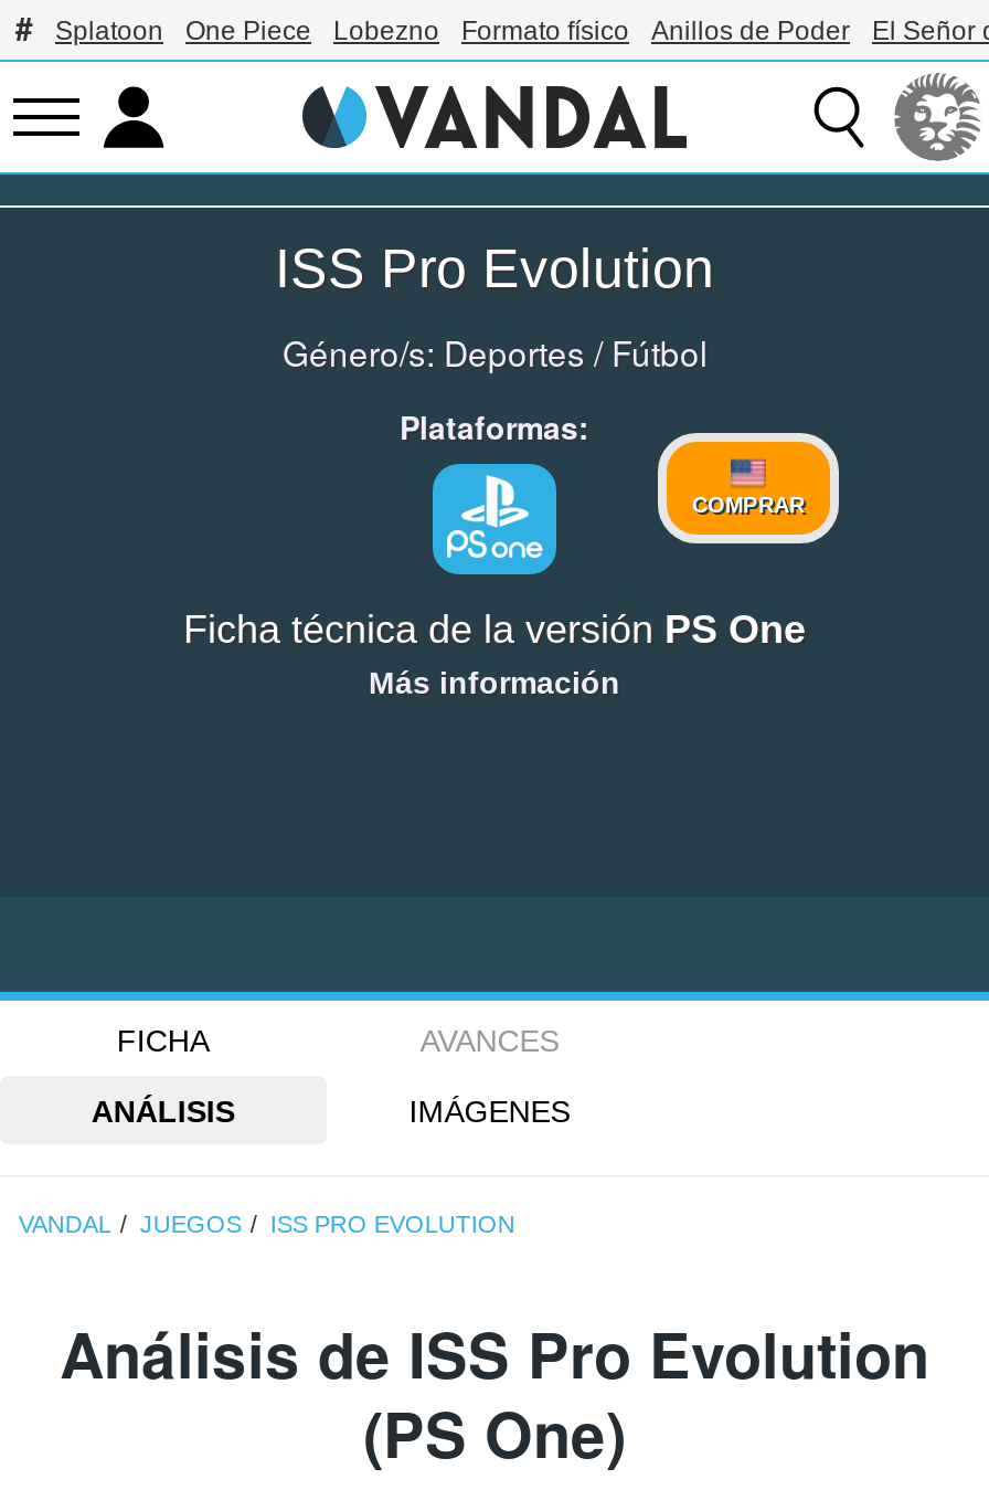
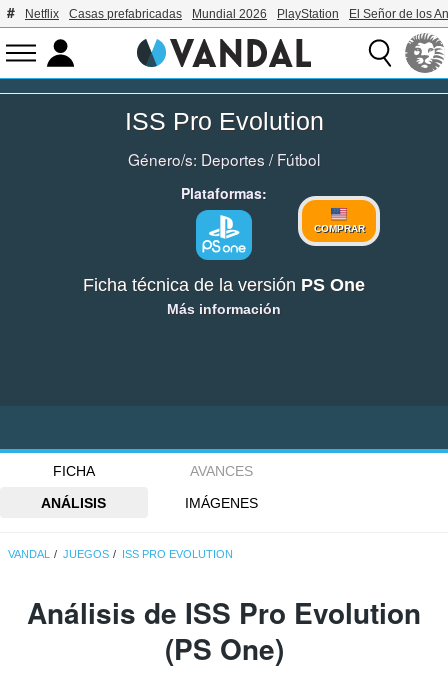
- Splatoon
- One Piece
- Lobezno
- Formato físico
- Anillos de Poder
+ Netflix
+ Casas prefabricadas
+ Mundial 2026
+ PlayStation
